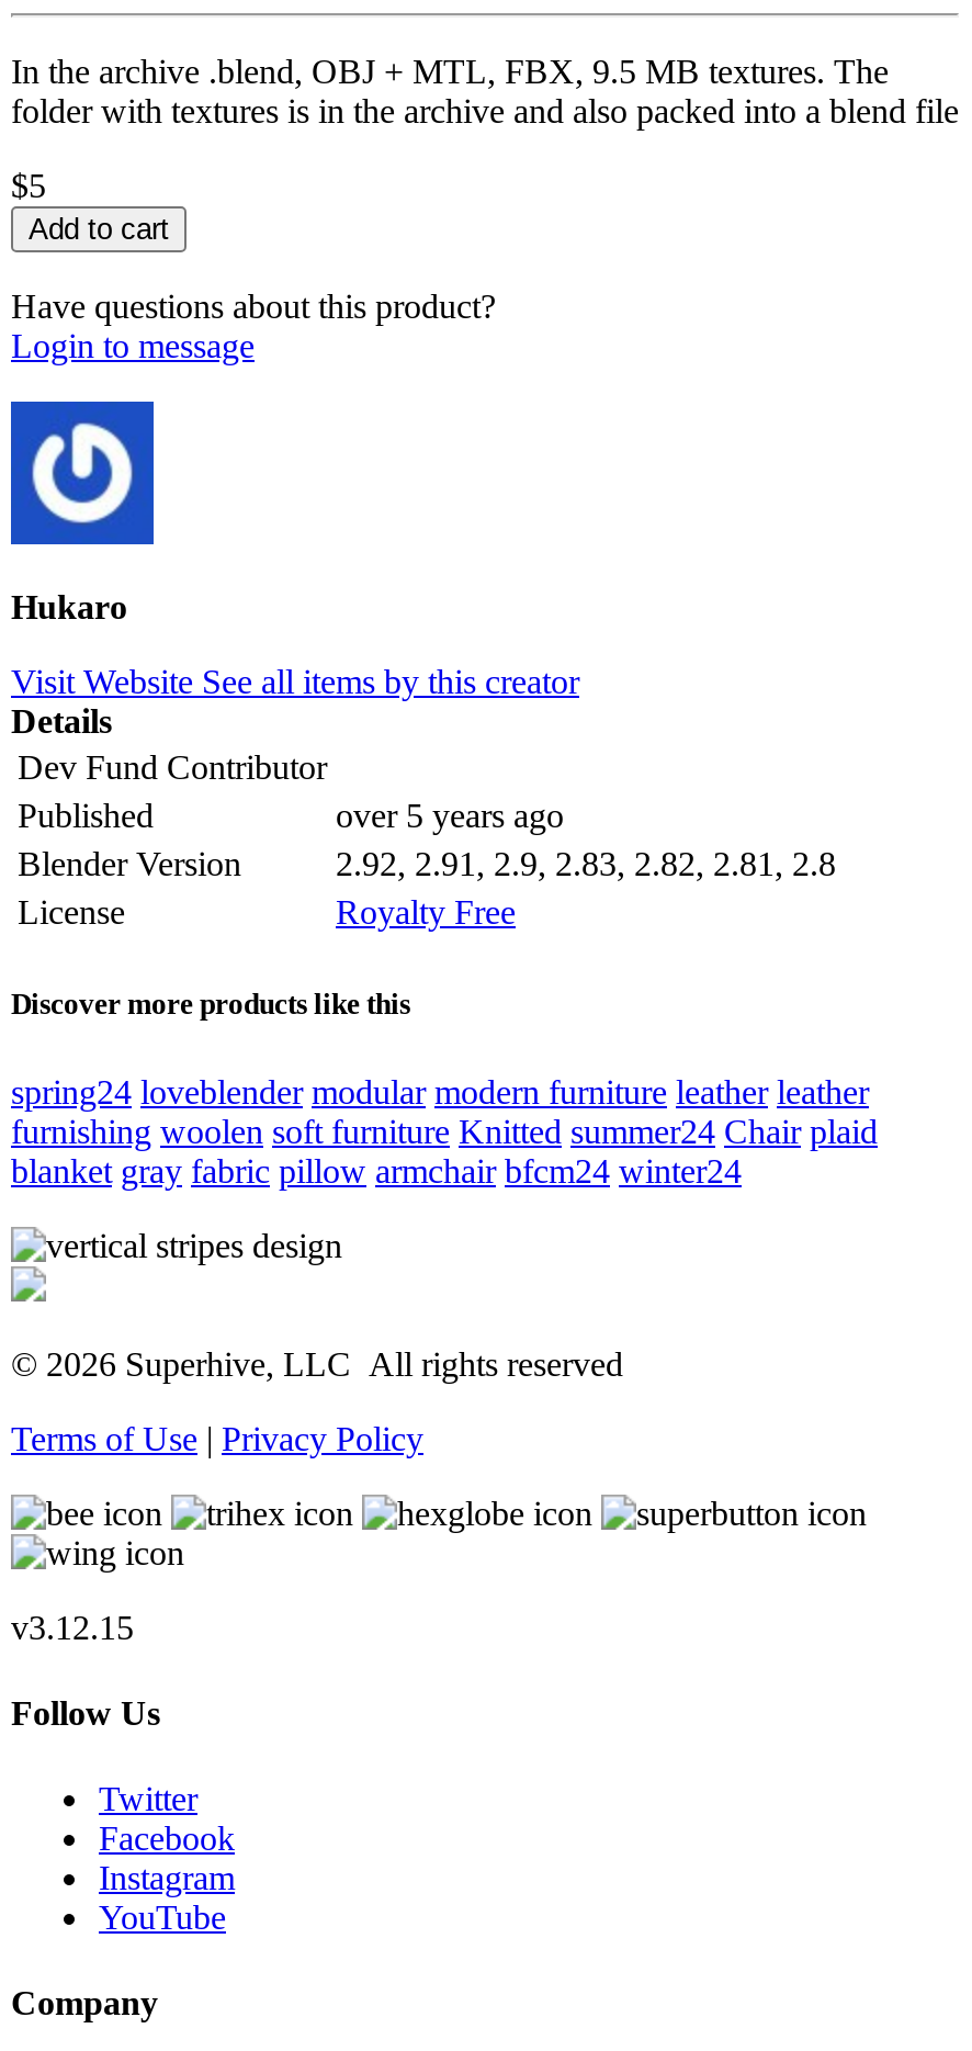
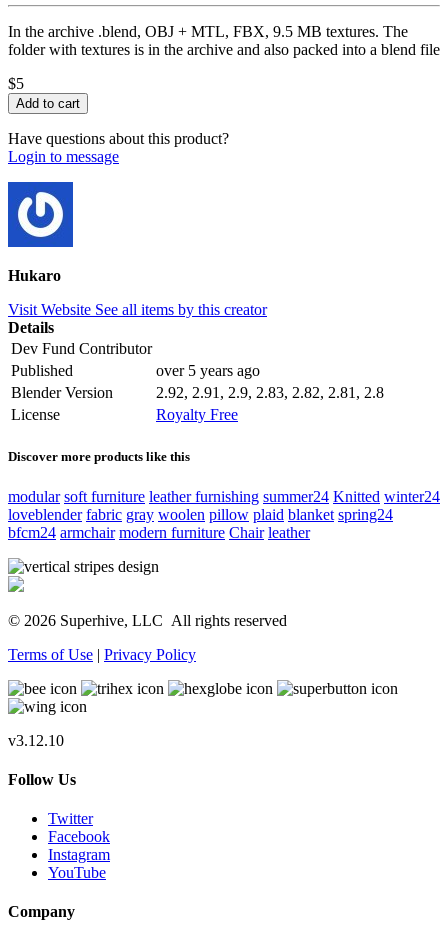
- spring24 loveblender modular modern furniture leather leather
- furnishing woolen soft furniture Knitted summer24 Chair plaid
- blanket gray fabric pillow armchair bfcm24 winter24
+ modular soft furniture leather furnishing summer24 Knitted winter24
+ loveblender fabric gray woolen pillow plaid blanket spring24
+ bfcm24 armchair modern furniture Chair leather

- v3.12.15
+ v3.12.10
